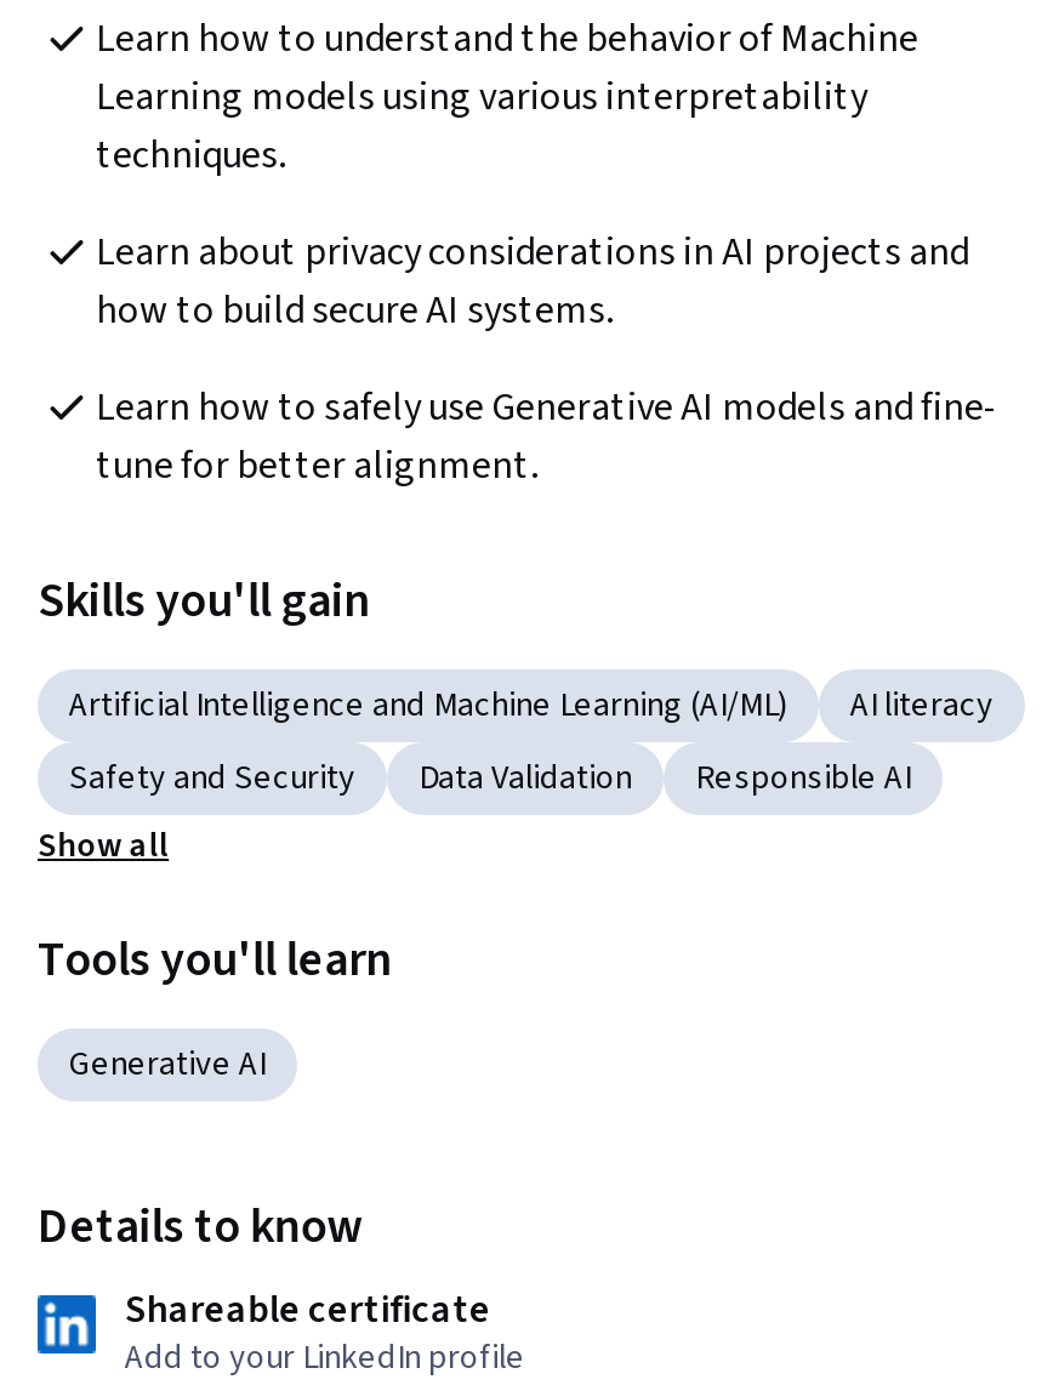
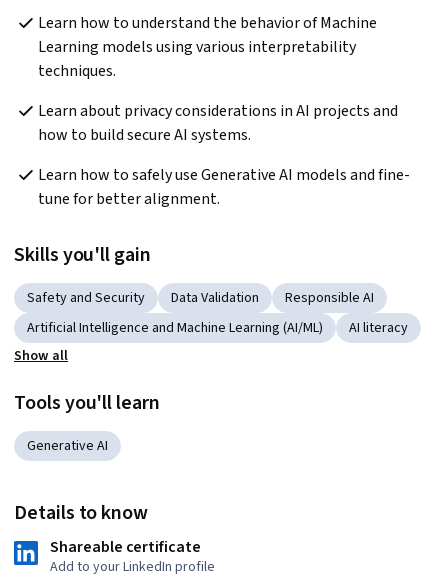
moved down: Artificial Intelligence and Machine Learning (AI/ML) | AI literacy

moved up: Safety and Security | Data Validation | Responsible AI
